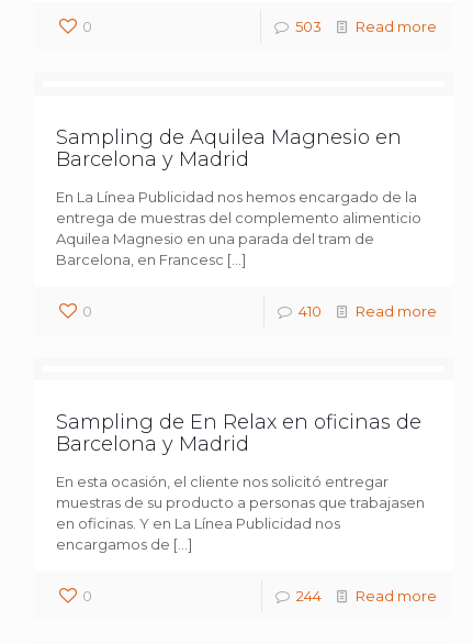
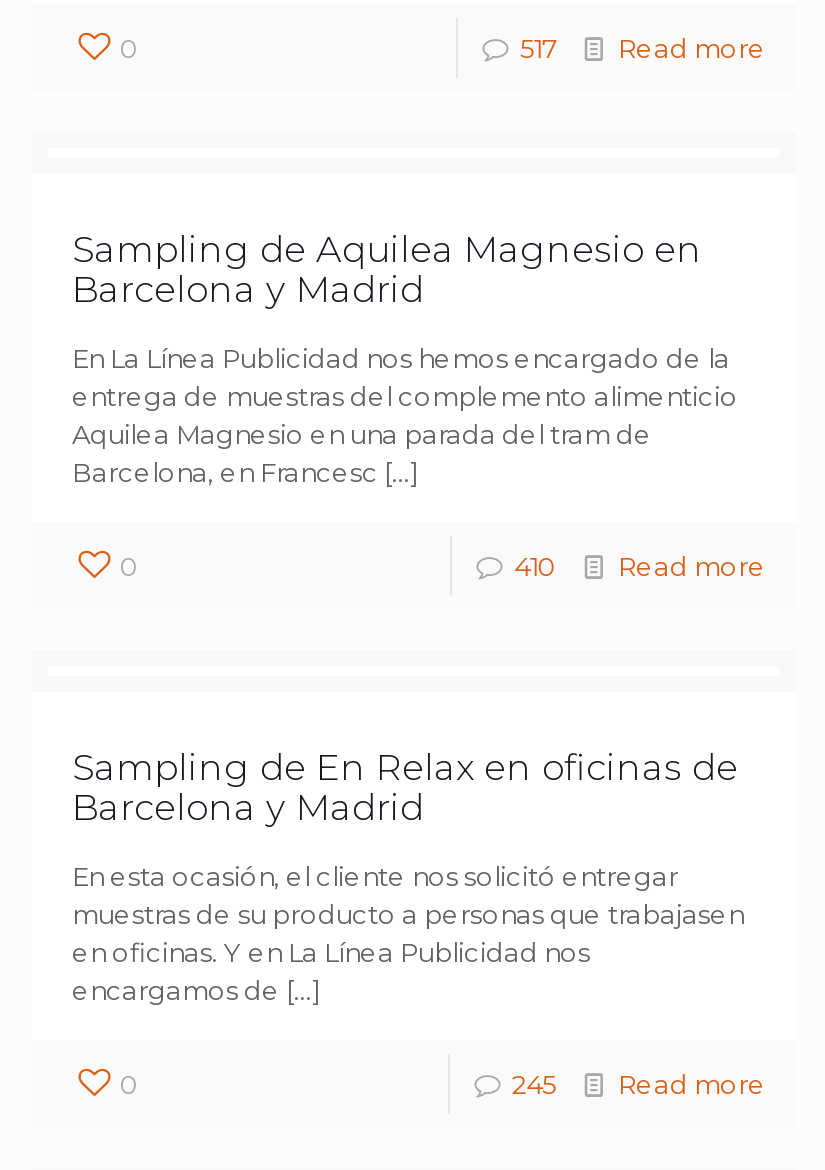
- 503 Read more
+ 517 Read more

- 244 Read more
+ 245 Read more
